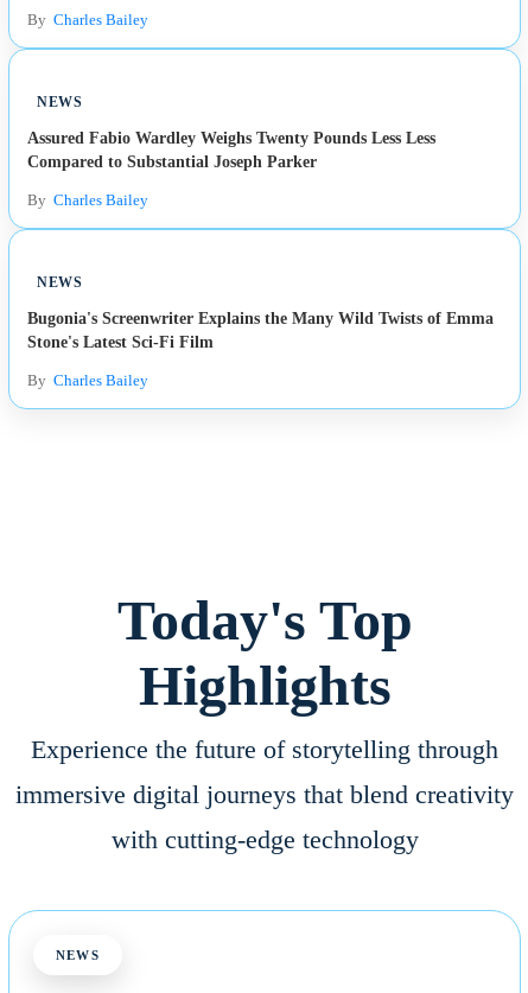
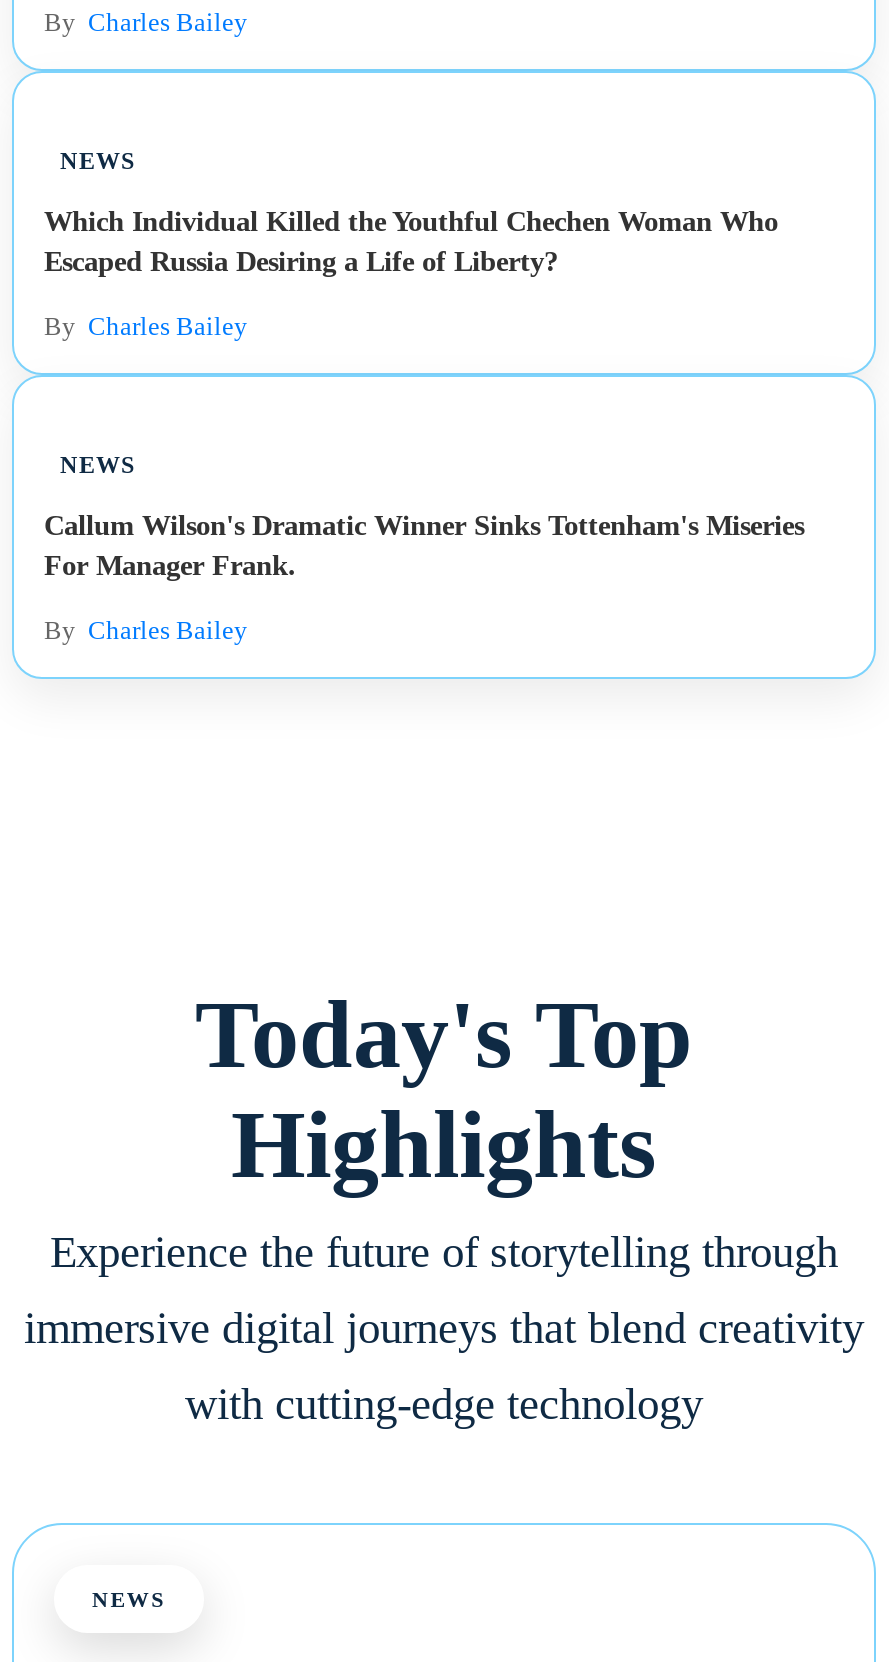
- Assured Fabio Wardley Weighs Twenty Pounds Less Less
- Compared to Substantial Joseph Parker
+ Which Individual Killed the Youthful Chechen Woman Who
+ Escaped Russia Desiring a Life of Liberty?

- Bugonia's Screenwriter Explains the Many Wild Twists of Emma
- Stone's Latest Sci-Fi Film
+ Callum Wilson's Dramatic Winner Sinks Tottenham's Miseries
+ For Manager Frank.
